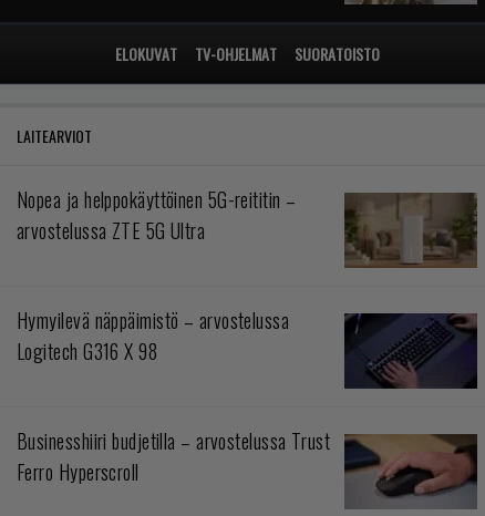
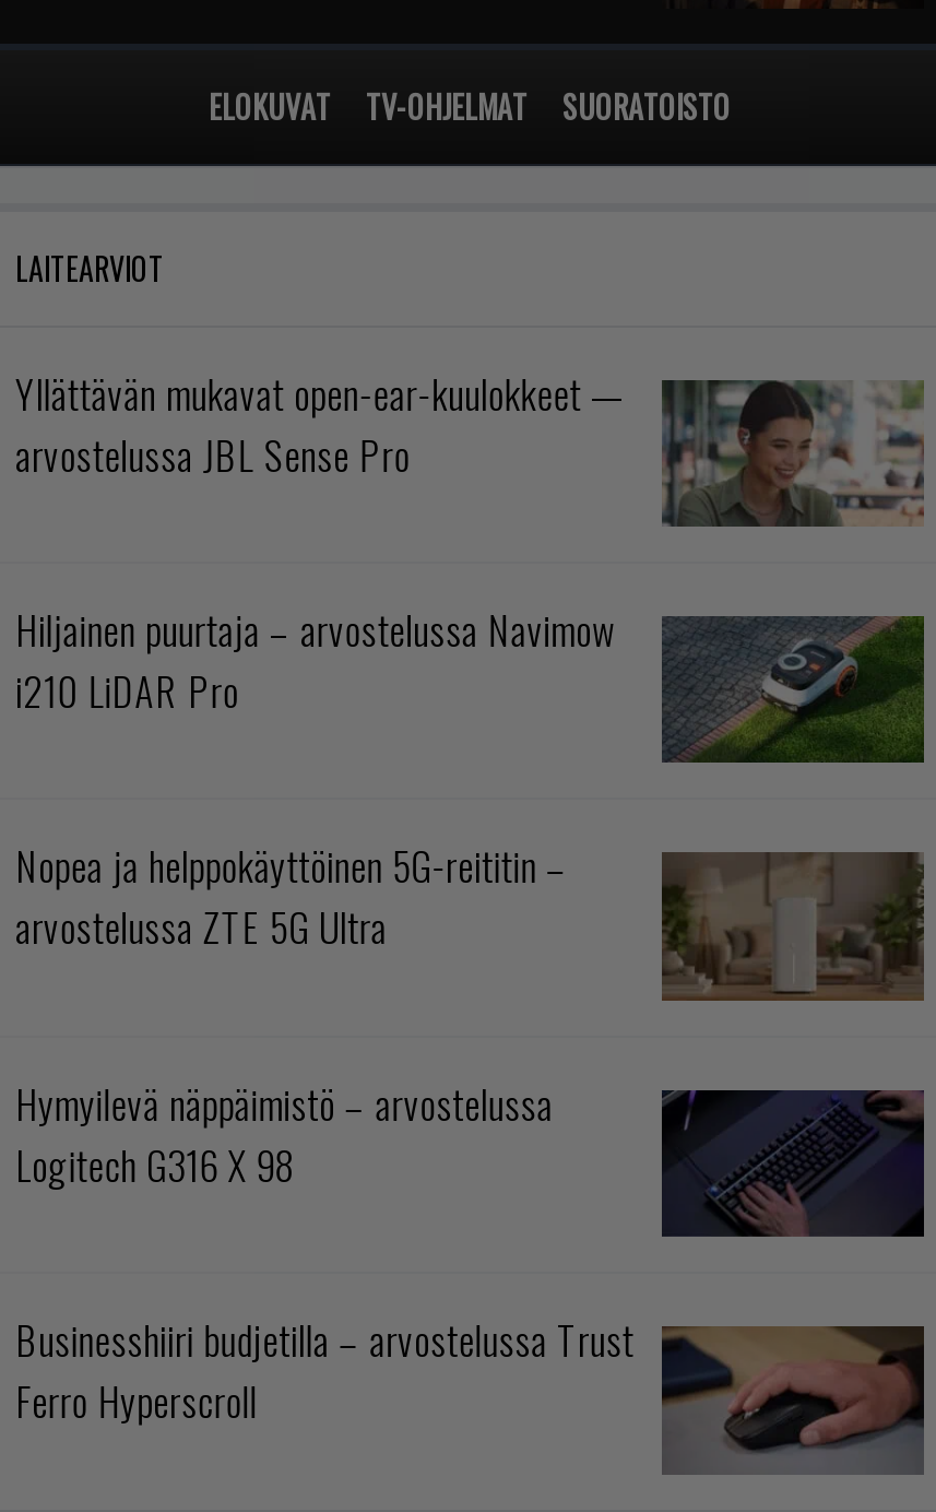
+ [image]
+ Yllättävän mukavat open-ear-kuulokkeet —
+ arvostelussa JBL Sense Pro
+ Hiljainen puurtaja – arvostelussa Navimow
+ i210 LiDAR Pro

+ [image]
